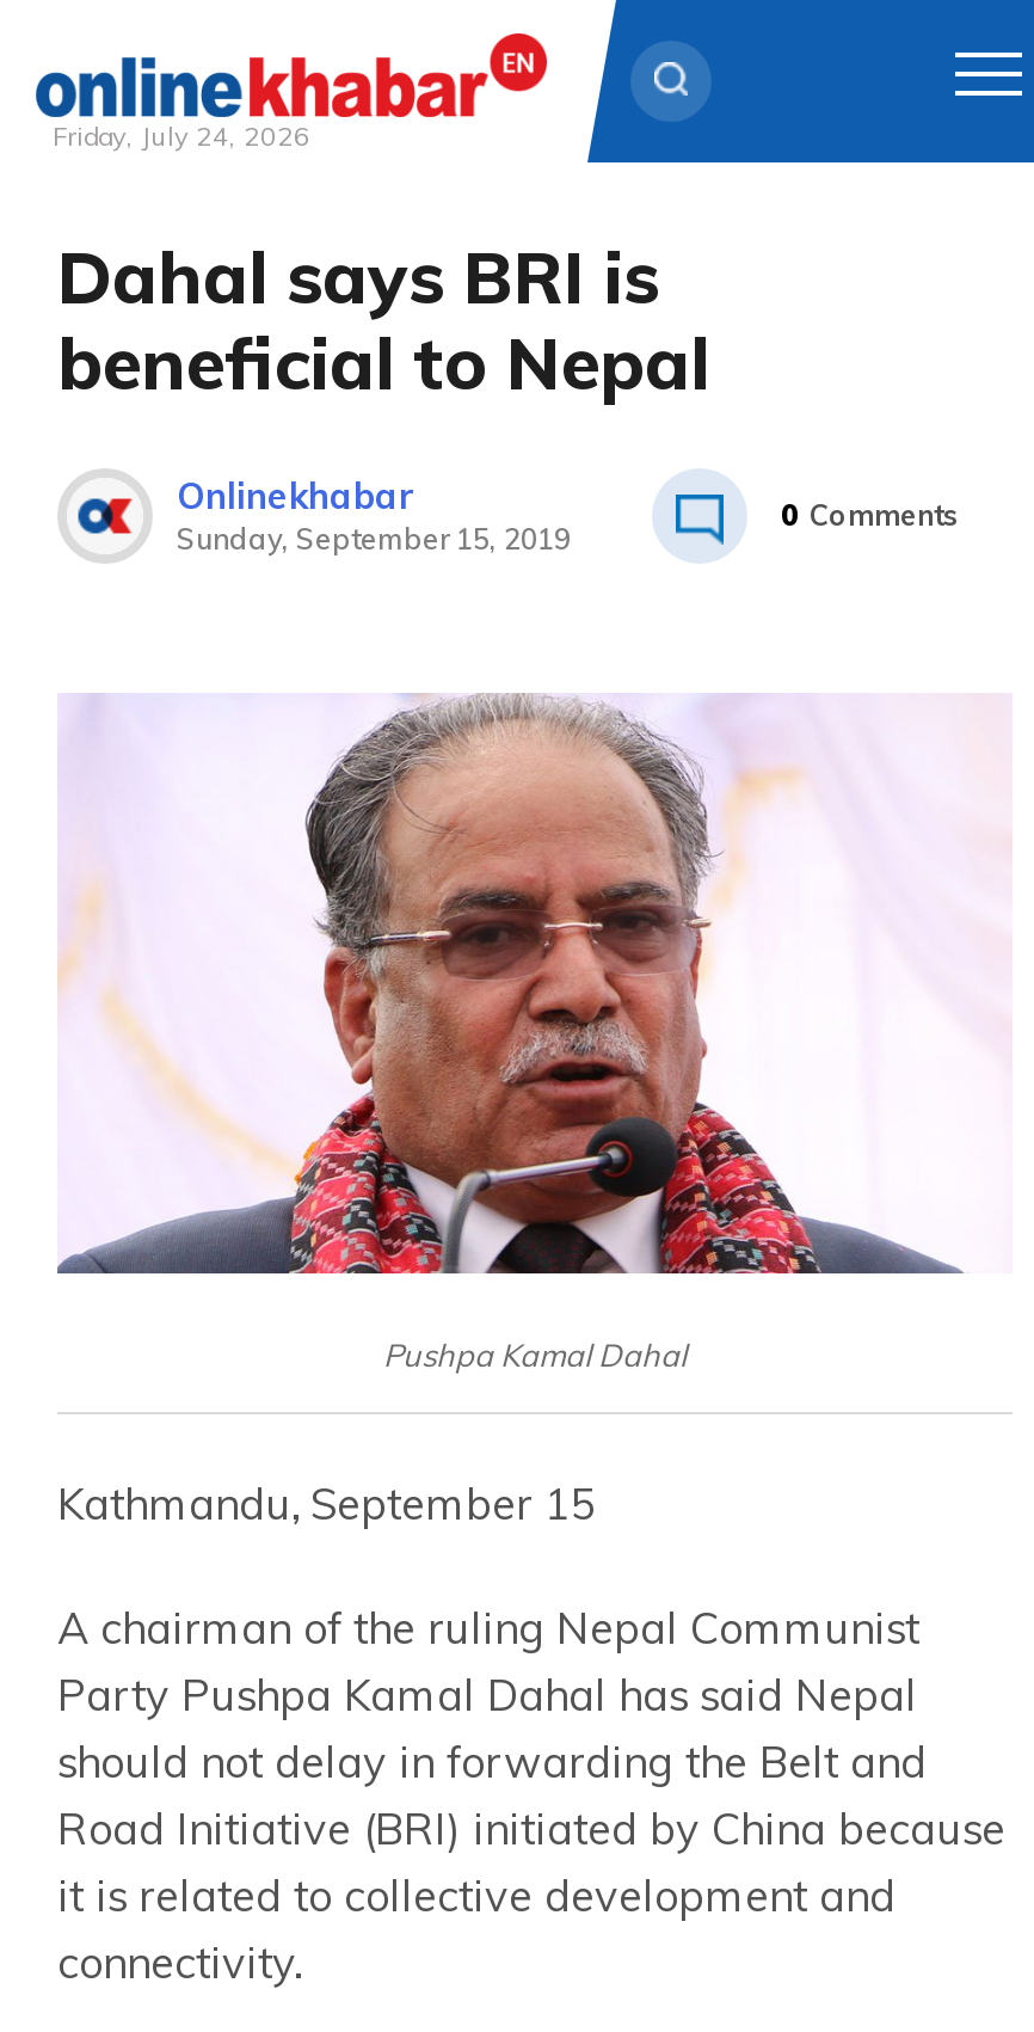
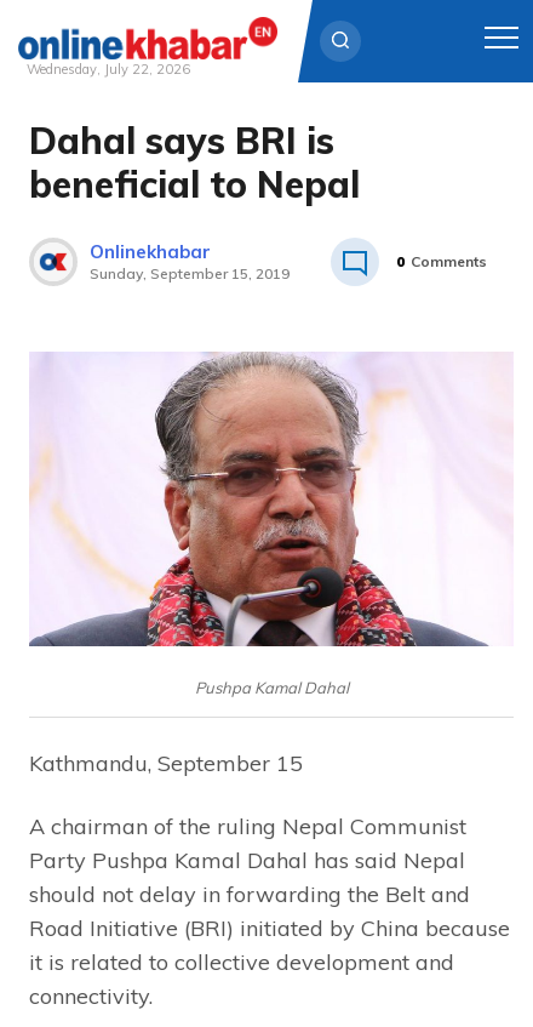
- Friday, July 24, 2026
+ Wednesday, July 22, 2026
